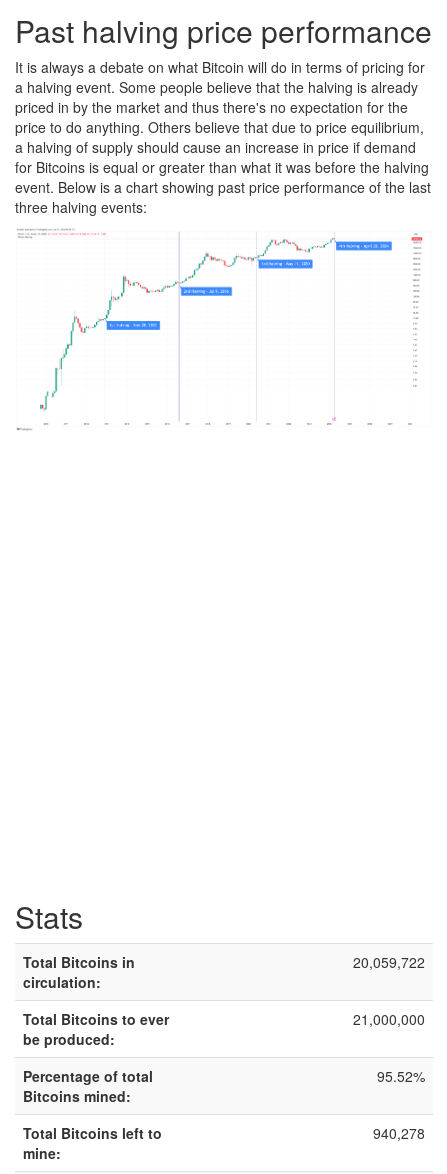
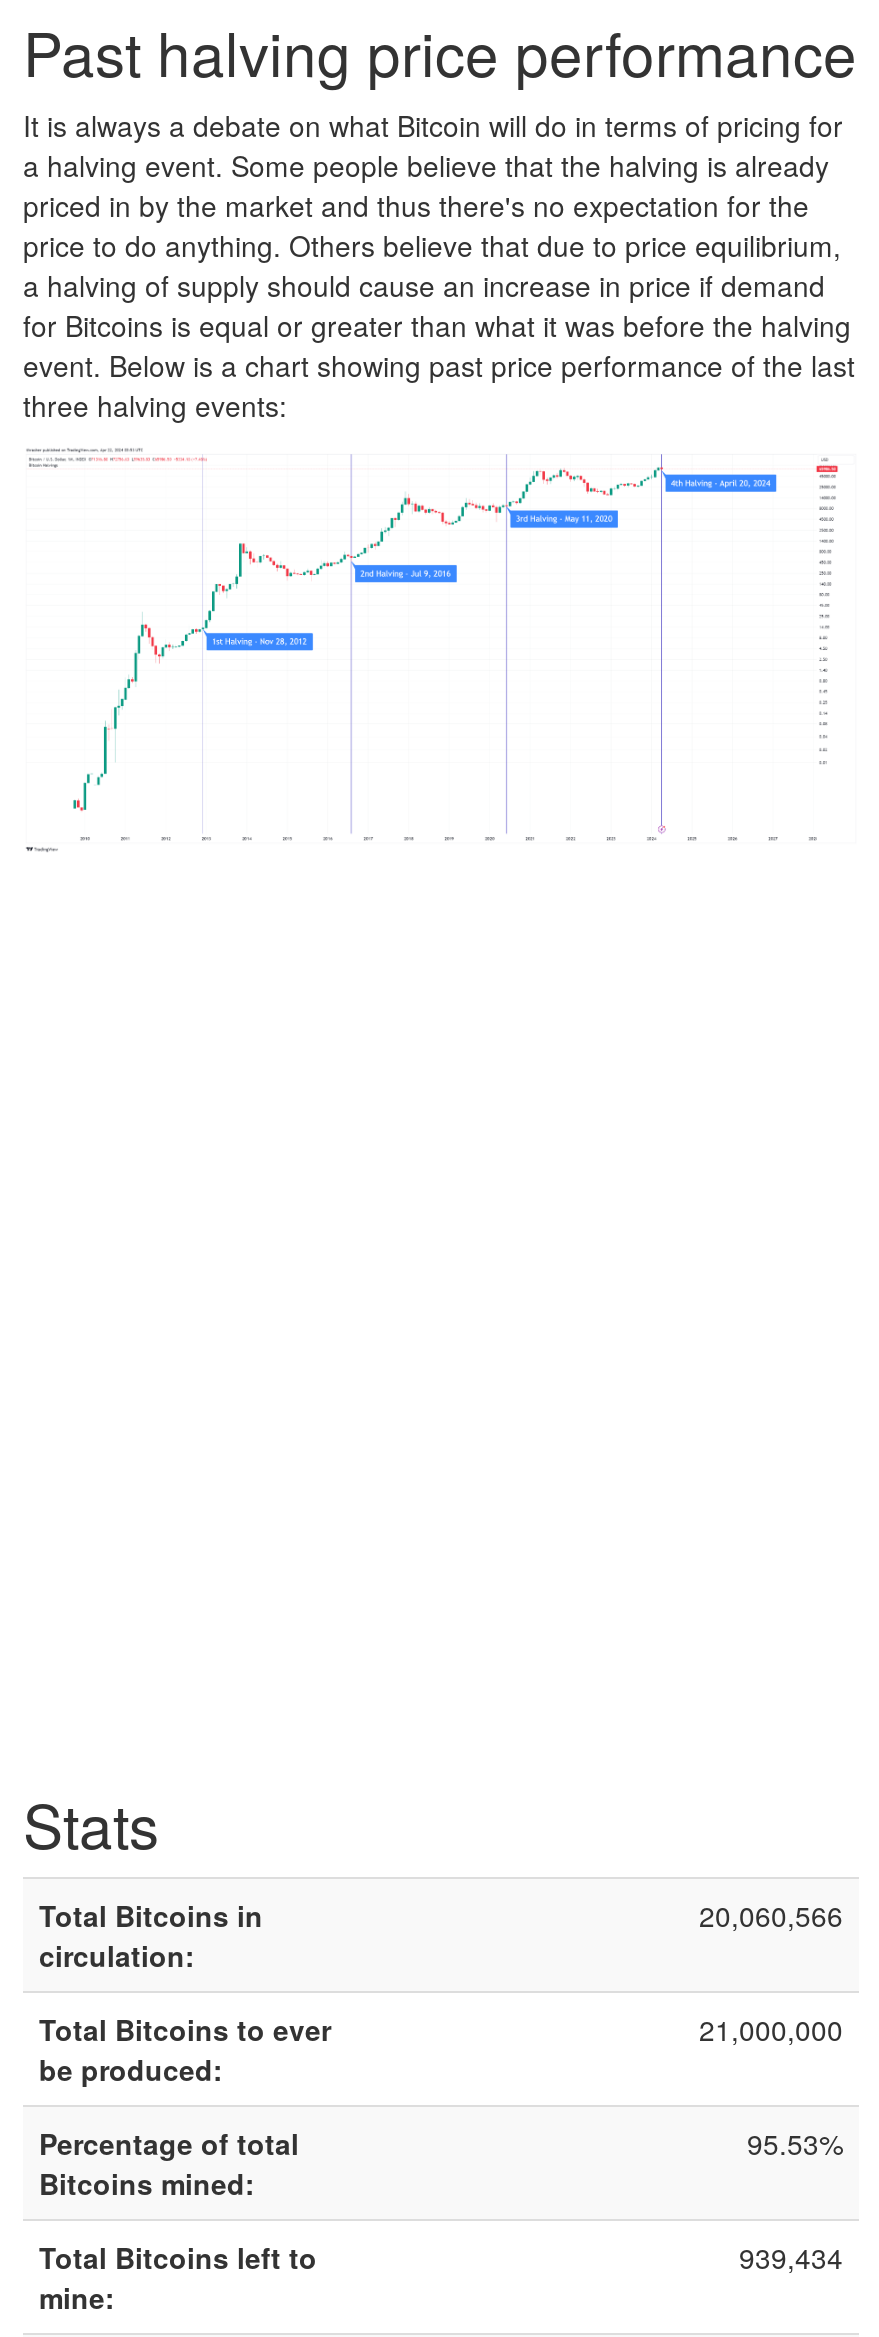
- 20,059,722
+ 20,060,566

- 95.52%
+ 95.53%

- 940,278
+ 939,434
